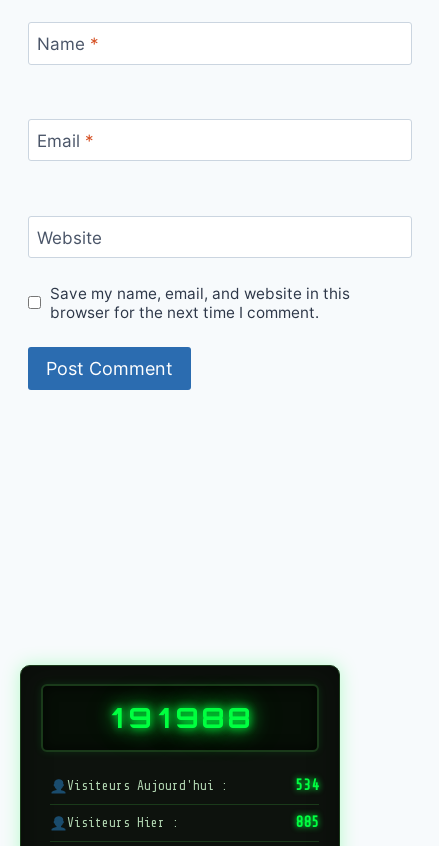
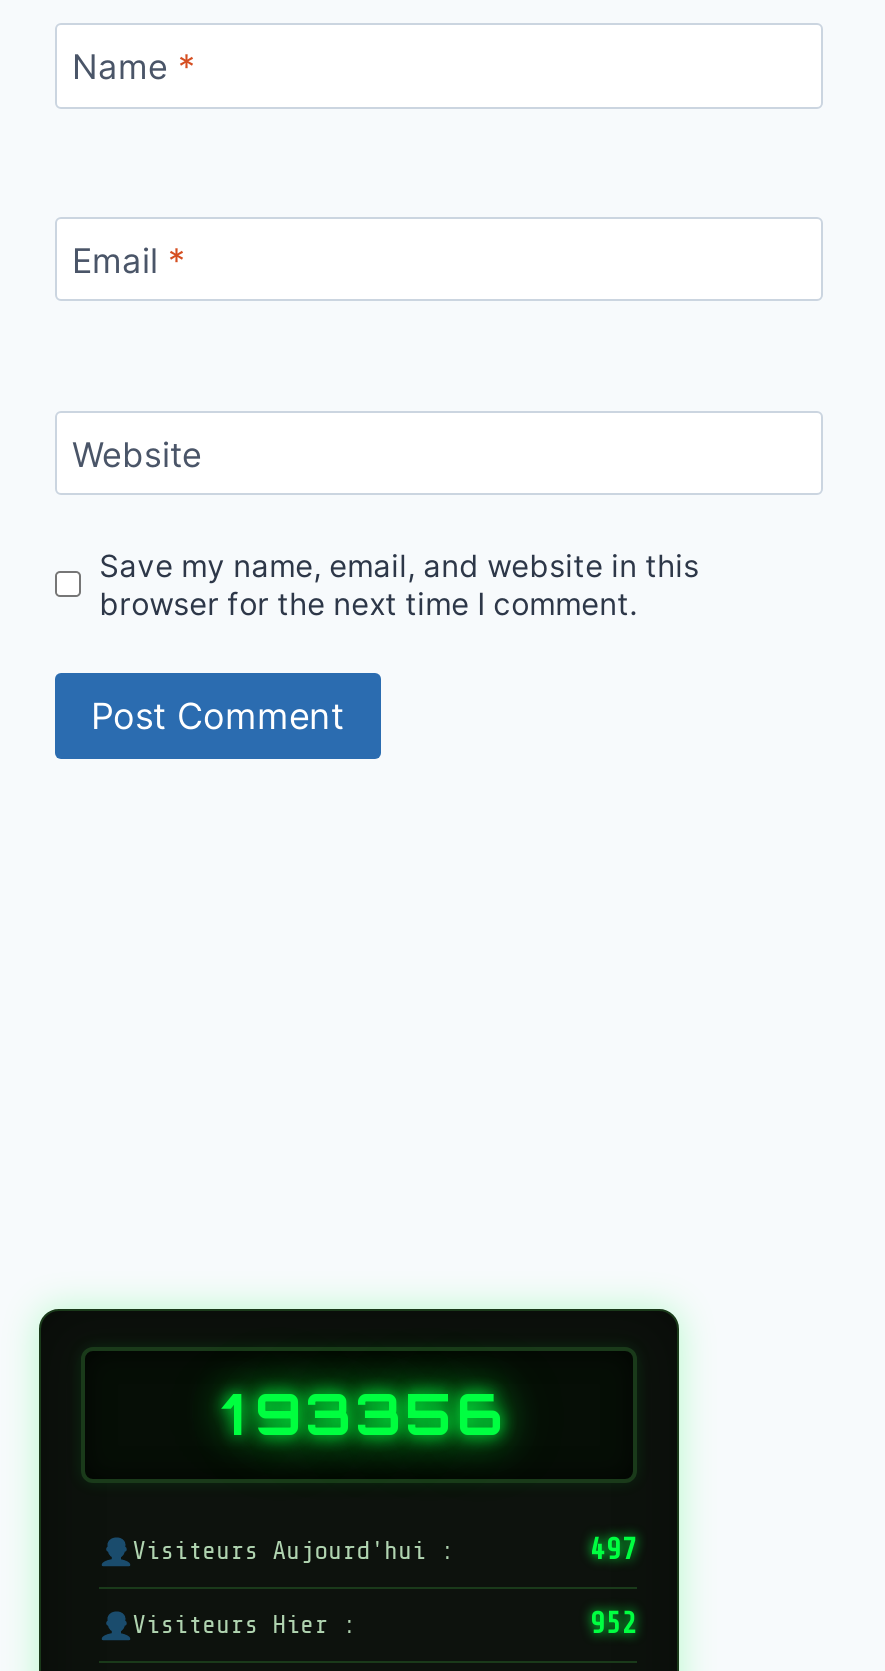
- 1 9 1 988
+ 1 9335 6

- 534
+ 497

- 885
+ 952
